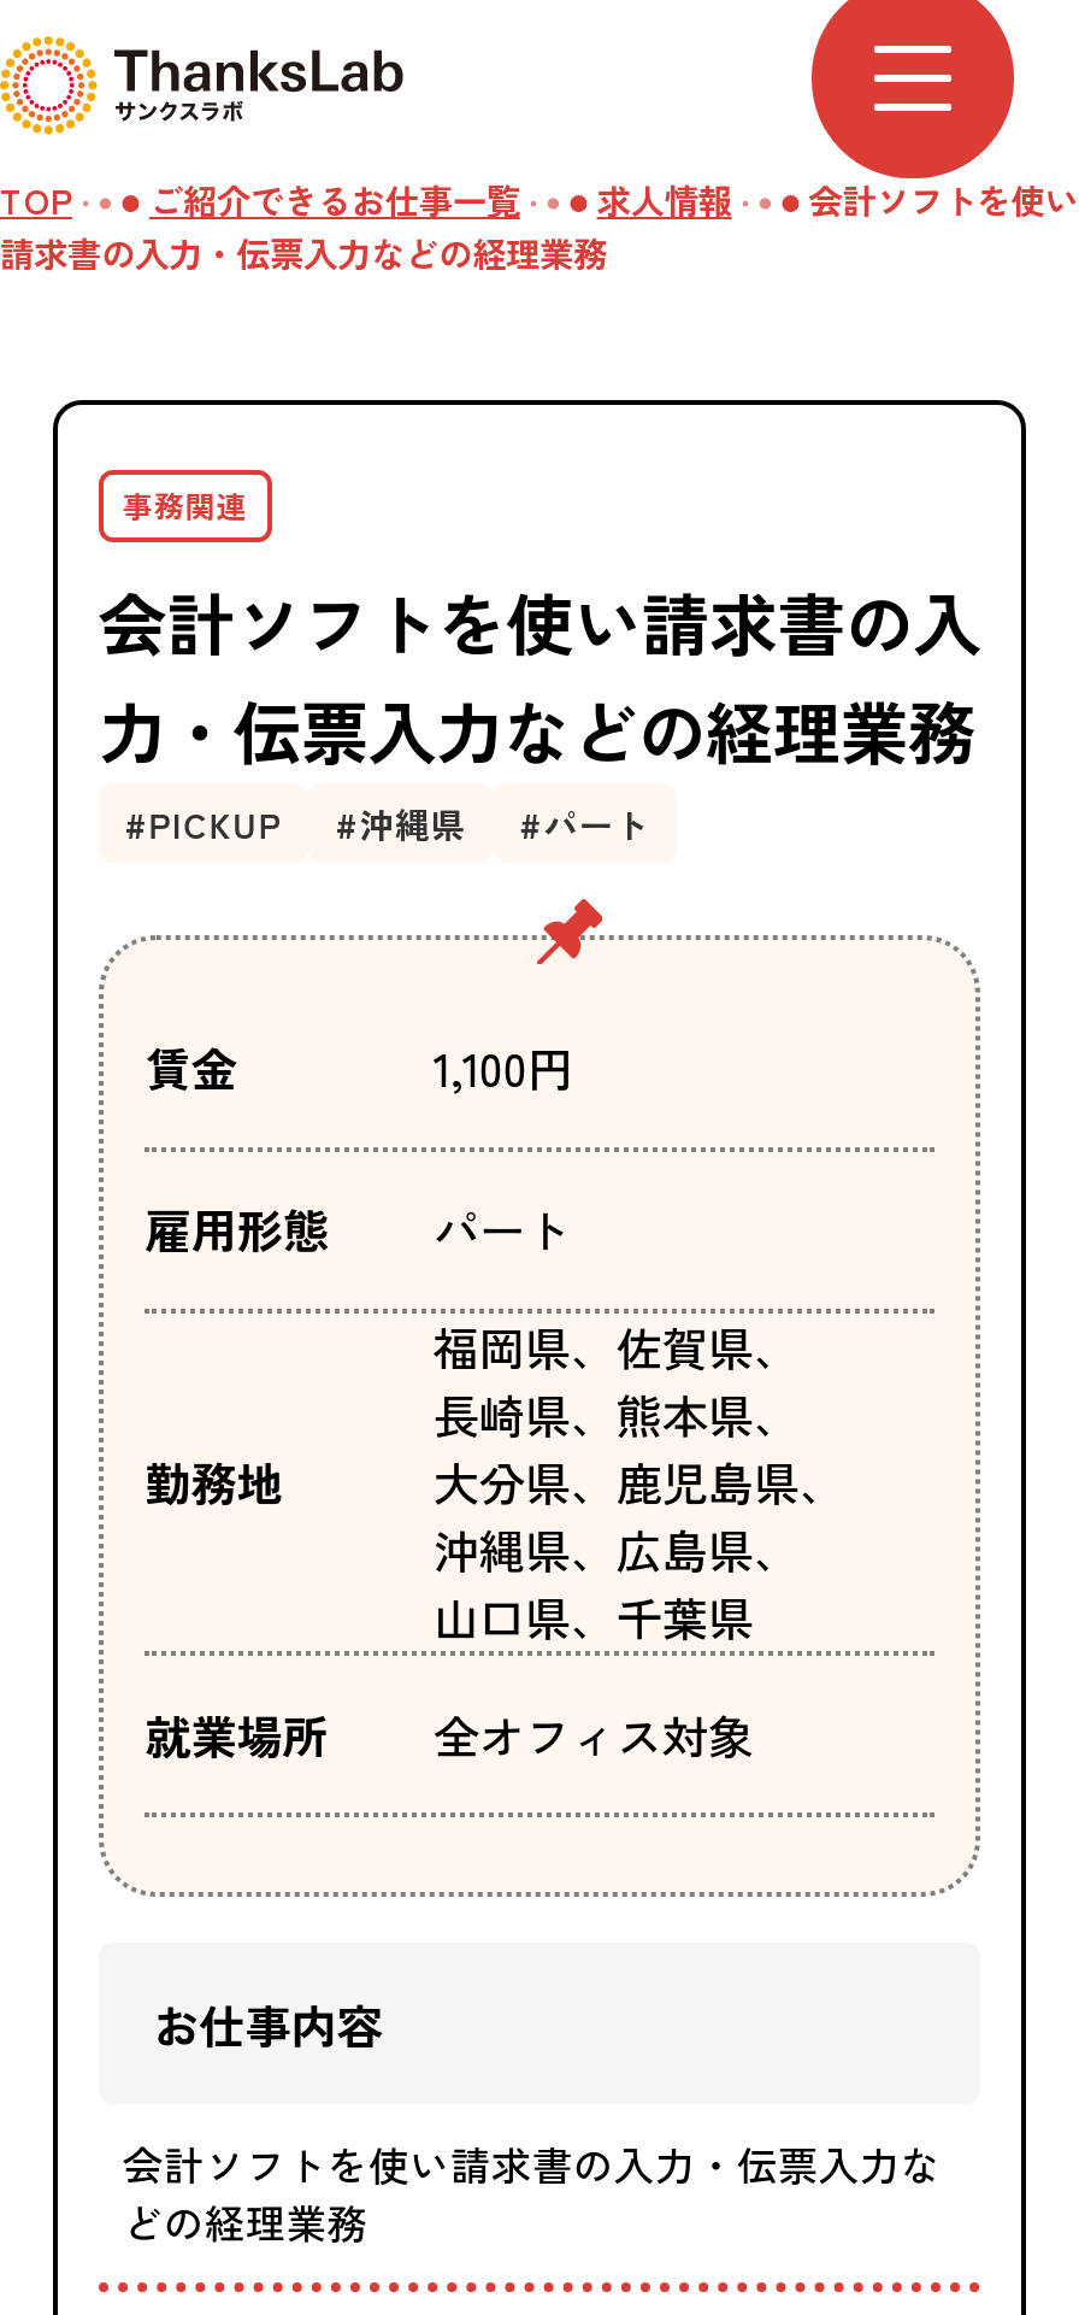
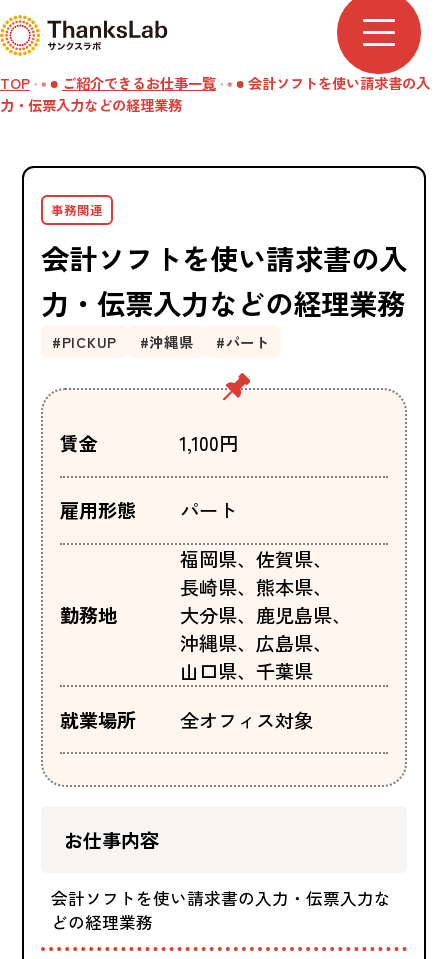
- 求人情報
- 会計ソフトを使い
- 請求書の入力・伝票入力などの経理業務
+ 会計ソフトを使い請求書の入
+ 力・伝票入力などの経理業務
